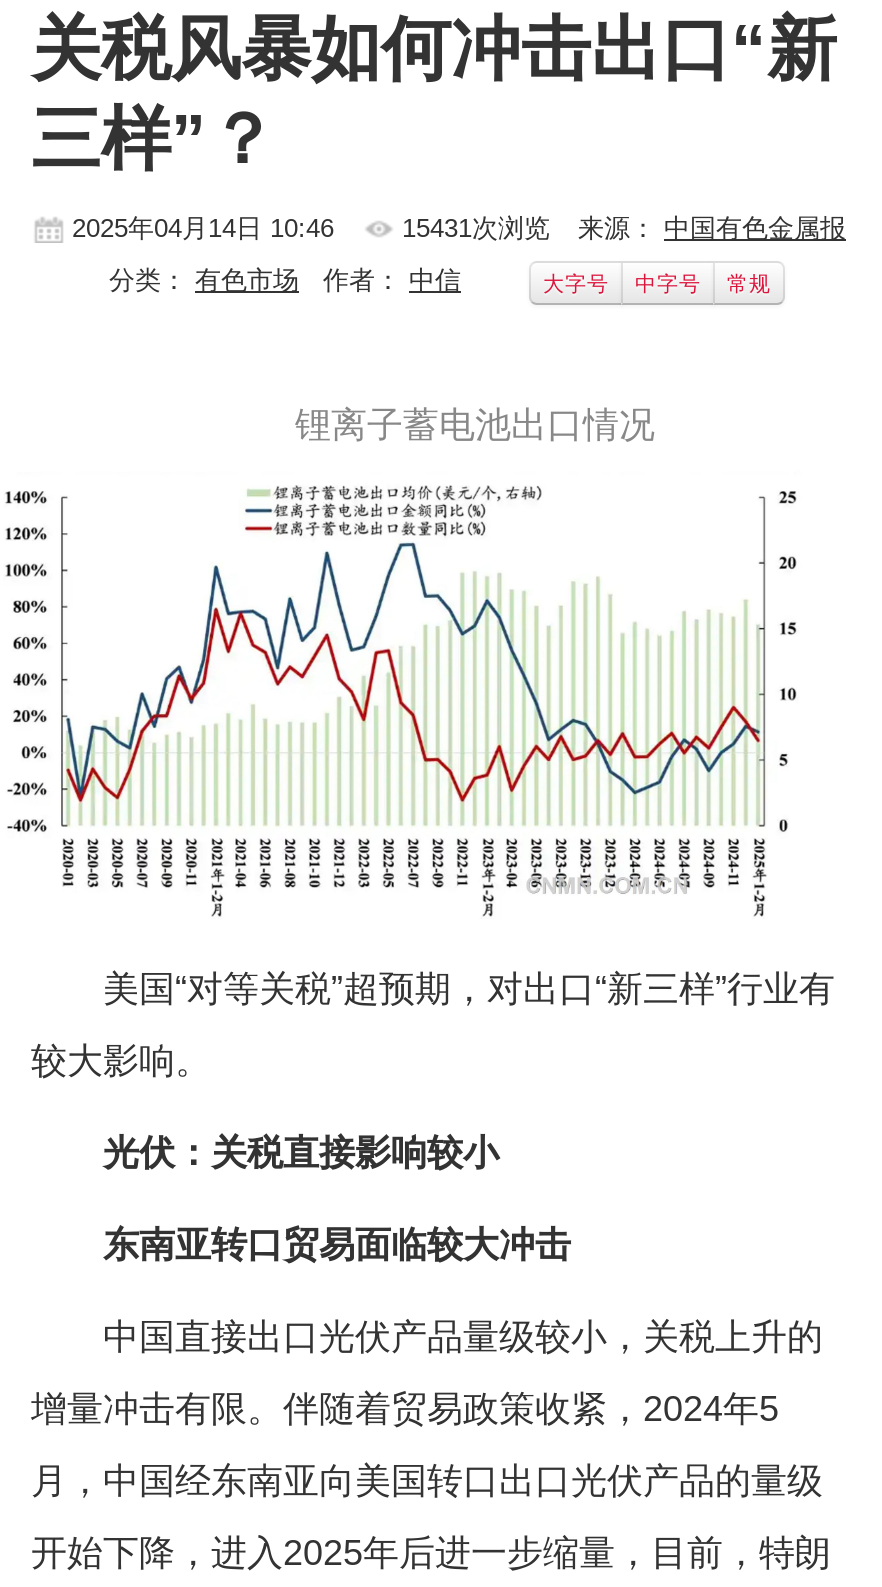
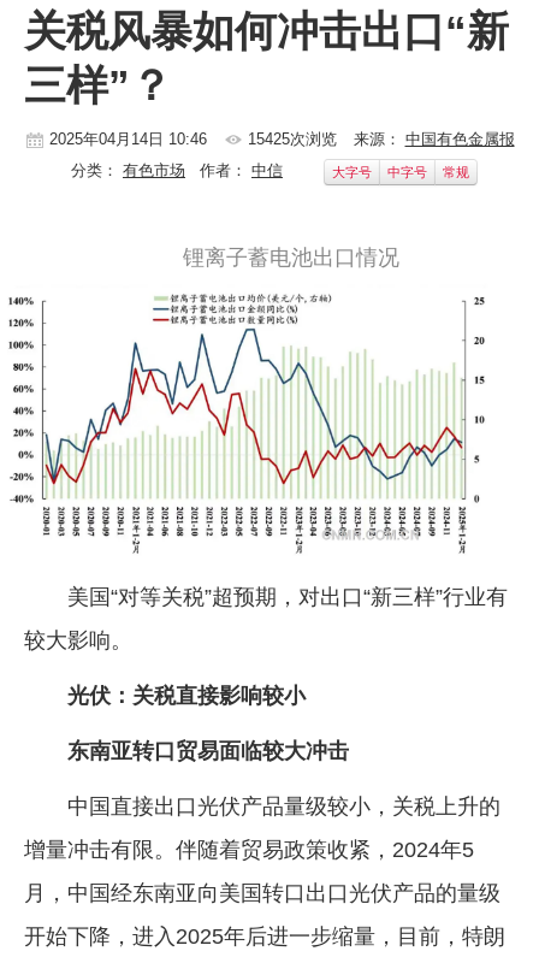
- 15431次浏览
+ 15425次浏览
